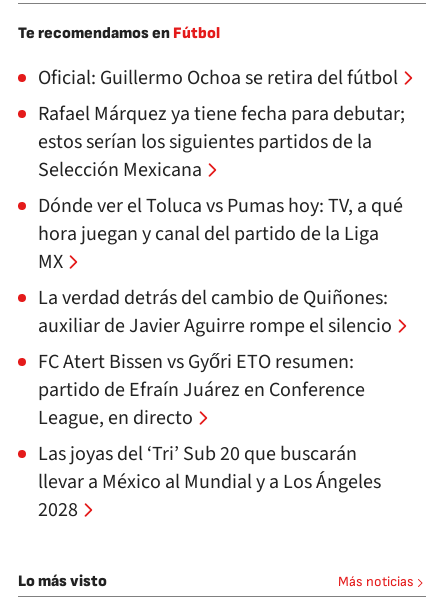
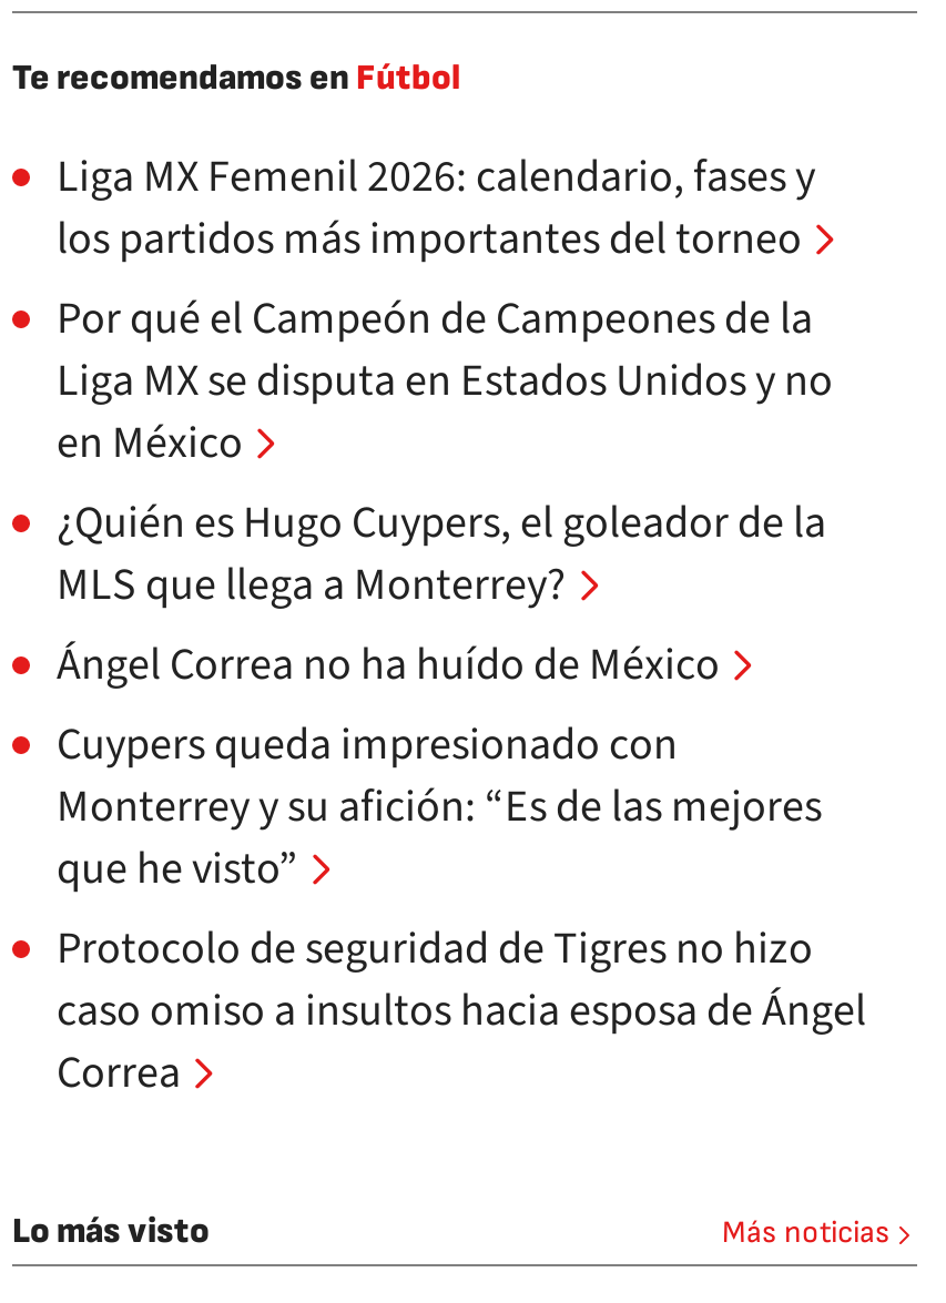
- Oficial: Guillermo Ochoa se retira del fútbol
- Rafael Márquez ya tiene fecha para debutar;
- estos serían los siguientes partidos de la
- Selección Mexicana
- Dónde ver el Toluca vs Pumas hoy: TV, a qué
- hora juegan y canal del partido de la Liga
- MX
- La verdad detrás del cambio de Quiñones:
- auxiliar de Javier Aguirre rompe el silencio
- FC Atert Bissen vs Győri ETO resumen:
- partido de Efraín Juárez en Conference
- League, en directo
- Las joyas del ‘Tri’ Sub 20 que buscarán
- llevar a México al Mundial y a Los Ángeles
- 2028
+ Liga MX Femenil 2026: calendario, fases y
+ los partidos más importantes del torneo
+ Por qué el Campeón de Campeones de la
+ Liga MX se disputa en Estados Unidos y no
+ en México
+ ¿Quién es Hugo Cuypers, el goleador de la
+ MLS que llega a Monterrey?
+ Ángel Correa no ha huído de México
+ Cuypers queda impresionado con
+ Monterrey y su afición: “Es de las mejores
+ que he visto”
+ Protocolo de seguridad de Tigres no hizo
+ caso omiso a insultos hacia esposa de Ángel
+ Correa
